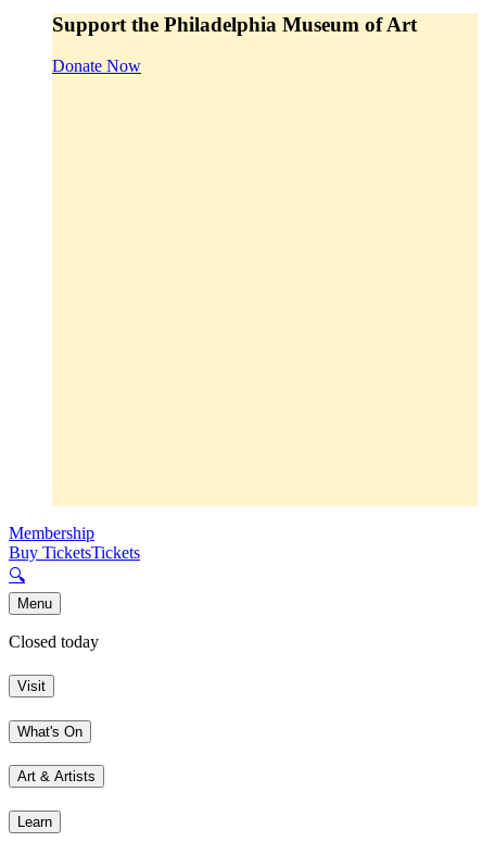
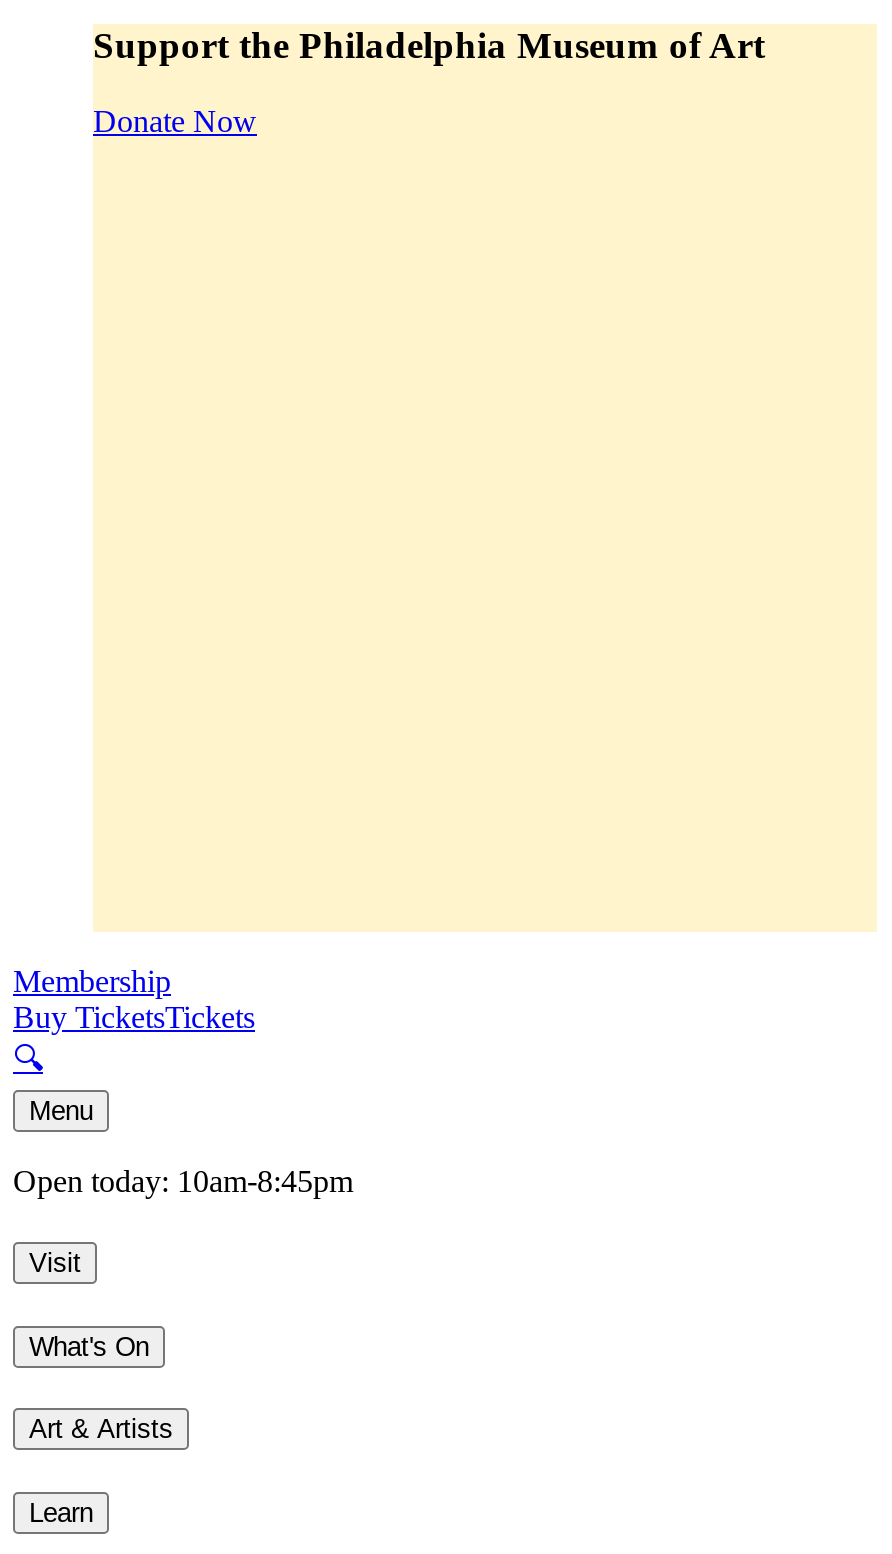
- Closed today
+ Open today: 10am-8:45pm
